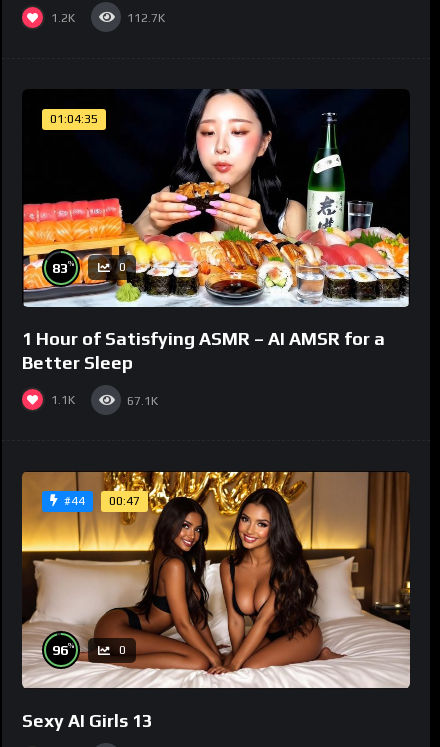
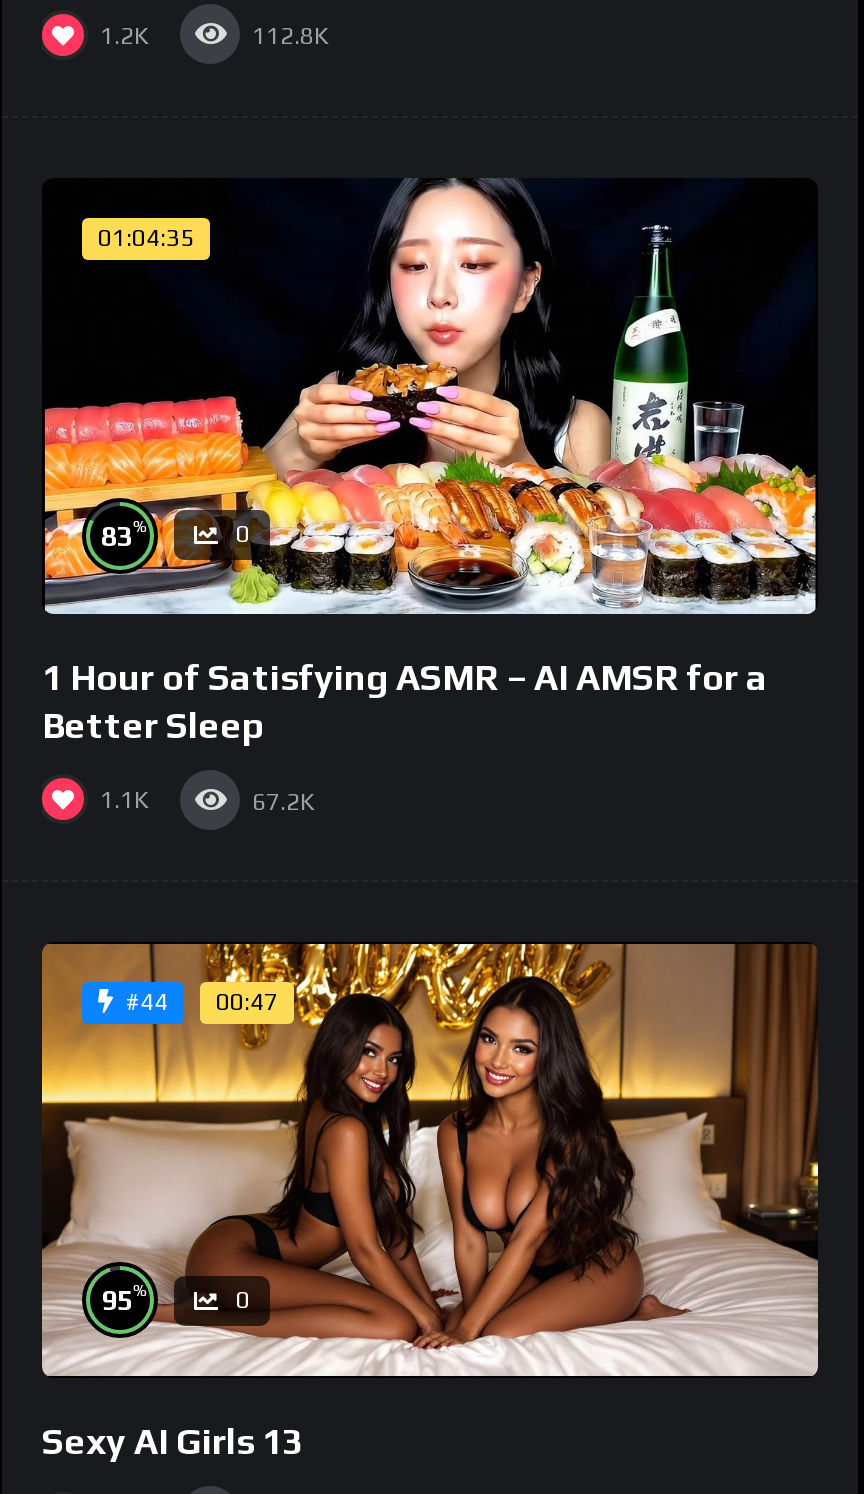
- 112.7K
+ 112.8K

- 67.1K
+ 67.2K

- 96%
+ 95%
